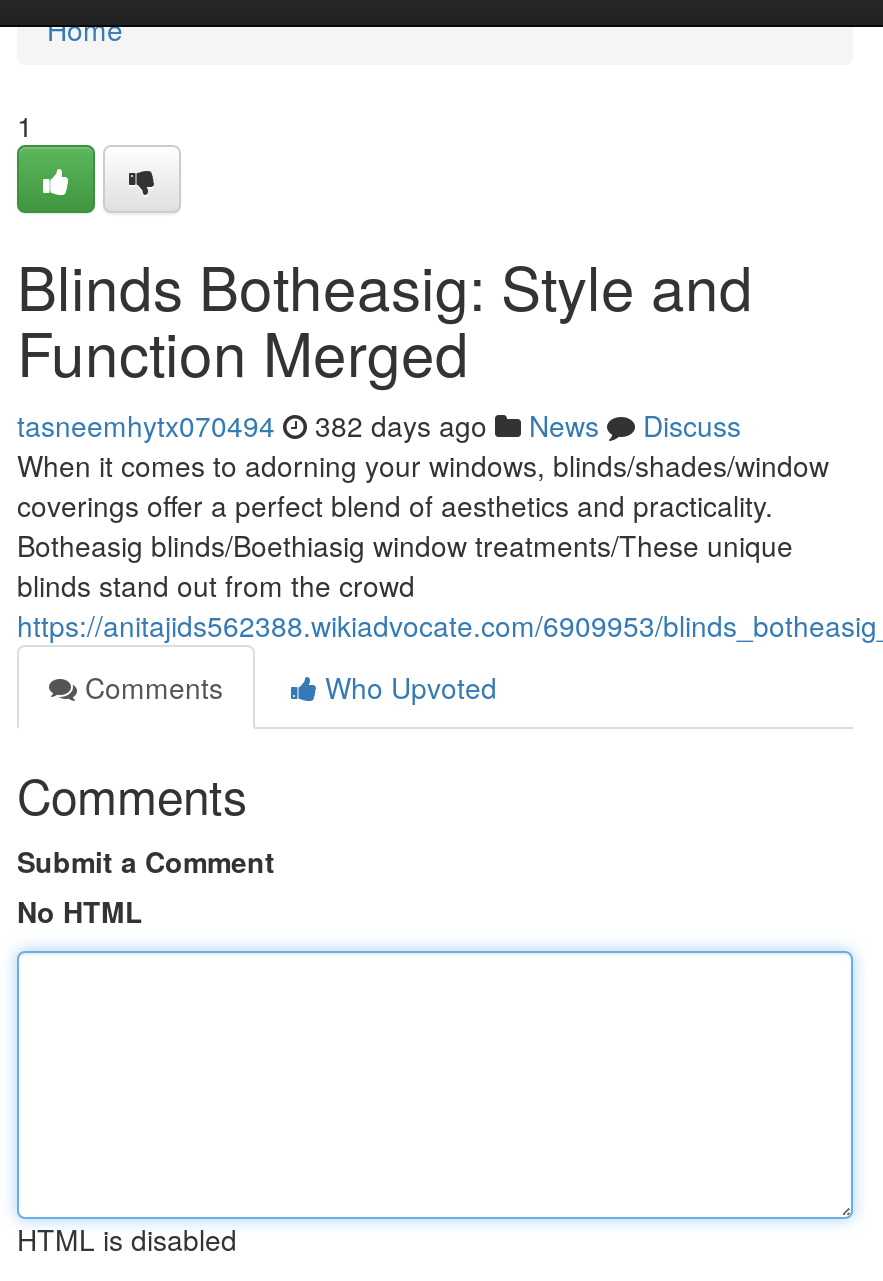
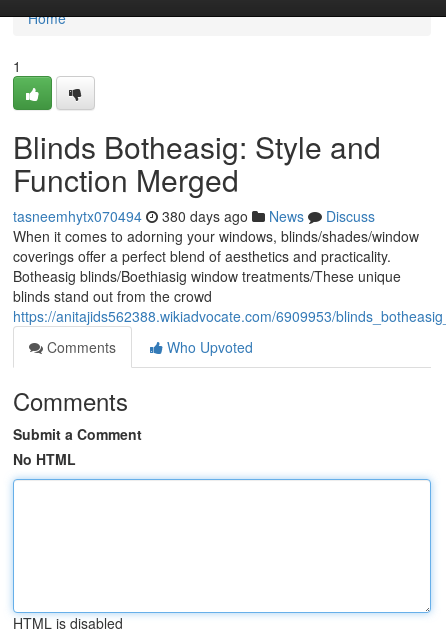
- tasneemhytx070494 382 days ago News Discuss
+ tasneemhytx070494 380 days ago News Discuss
